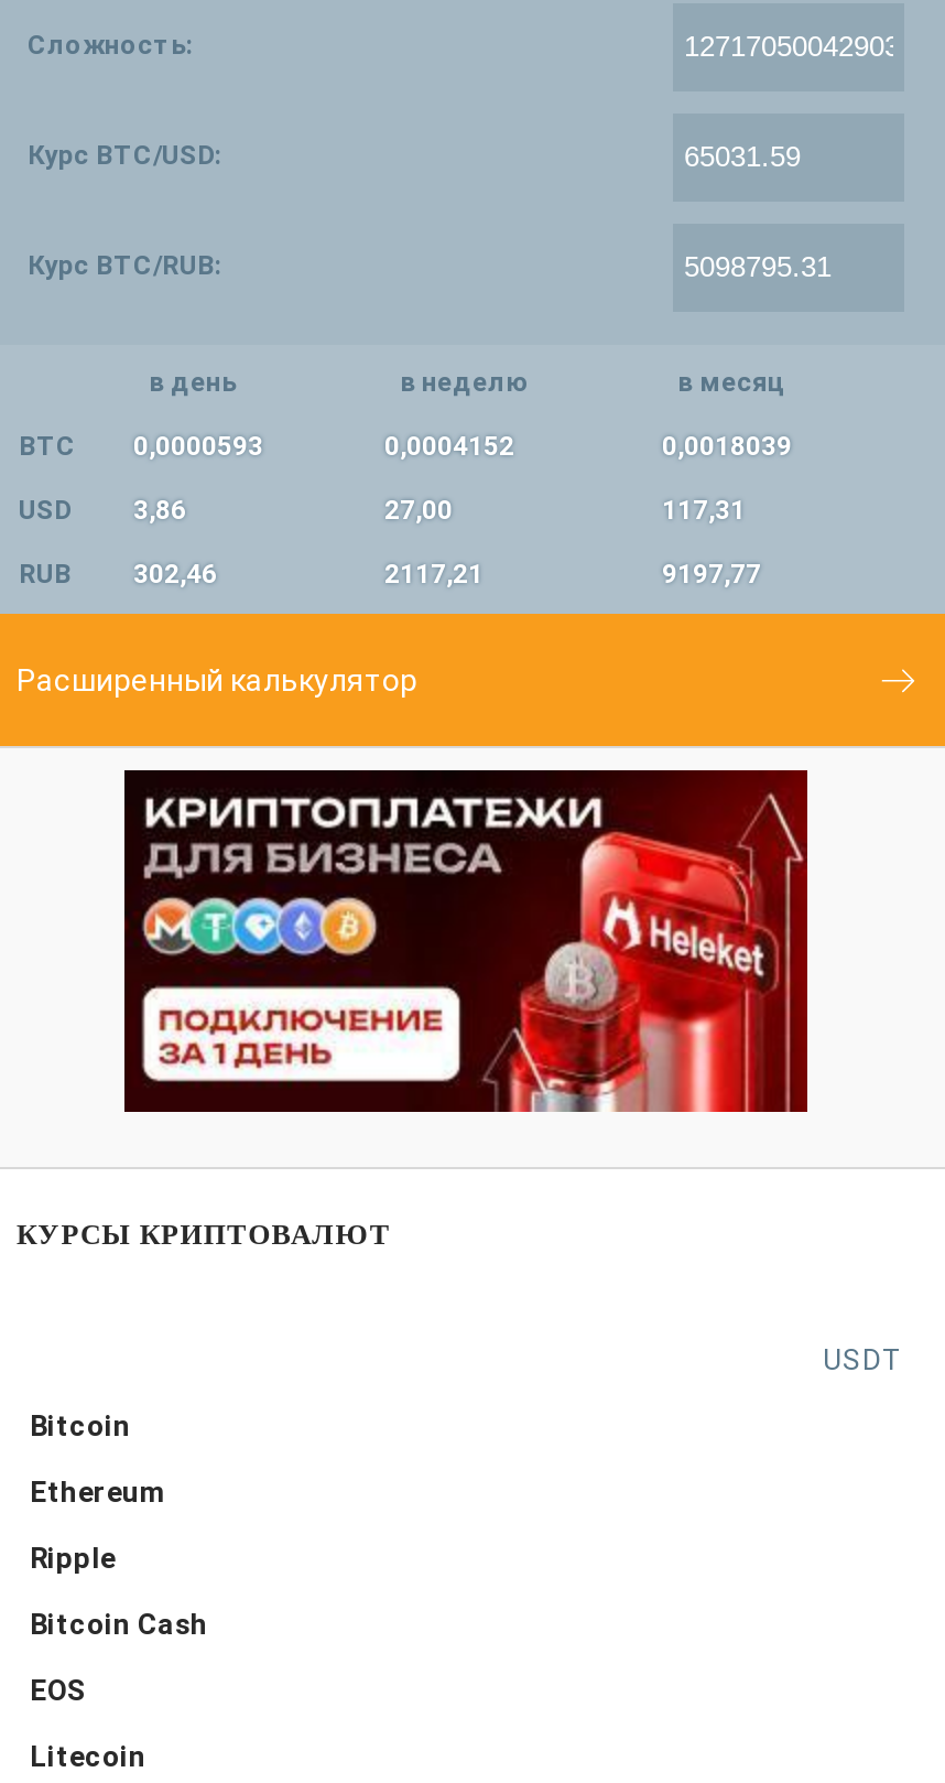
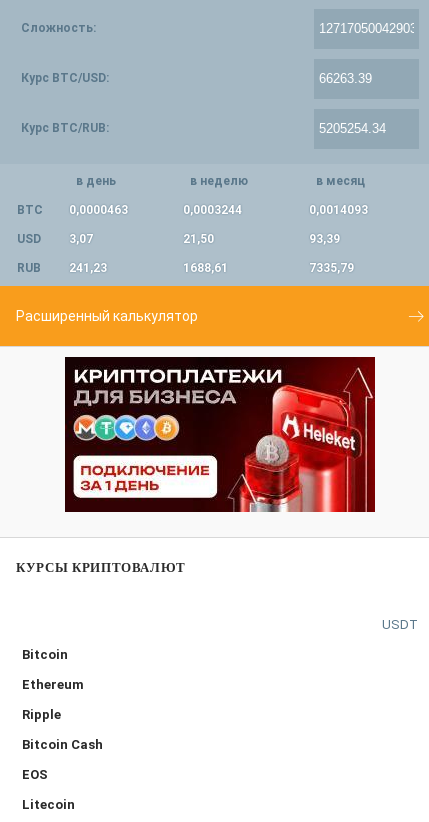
- BTC 0,0000593
+ BTC 0,0000463

- 0,0004152
+ 0,0003244

- 0,0018039
+ 0,0014093

- USD 3,86
+ USD 3,07

- 27,00
+ 21,50

- 117,31
+ 93,39

- RUB 302,46
+ RUB 241,23

- 2117,21
+ 1688,61

- 9197,77
+ 7335,79
